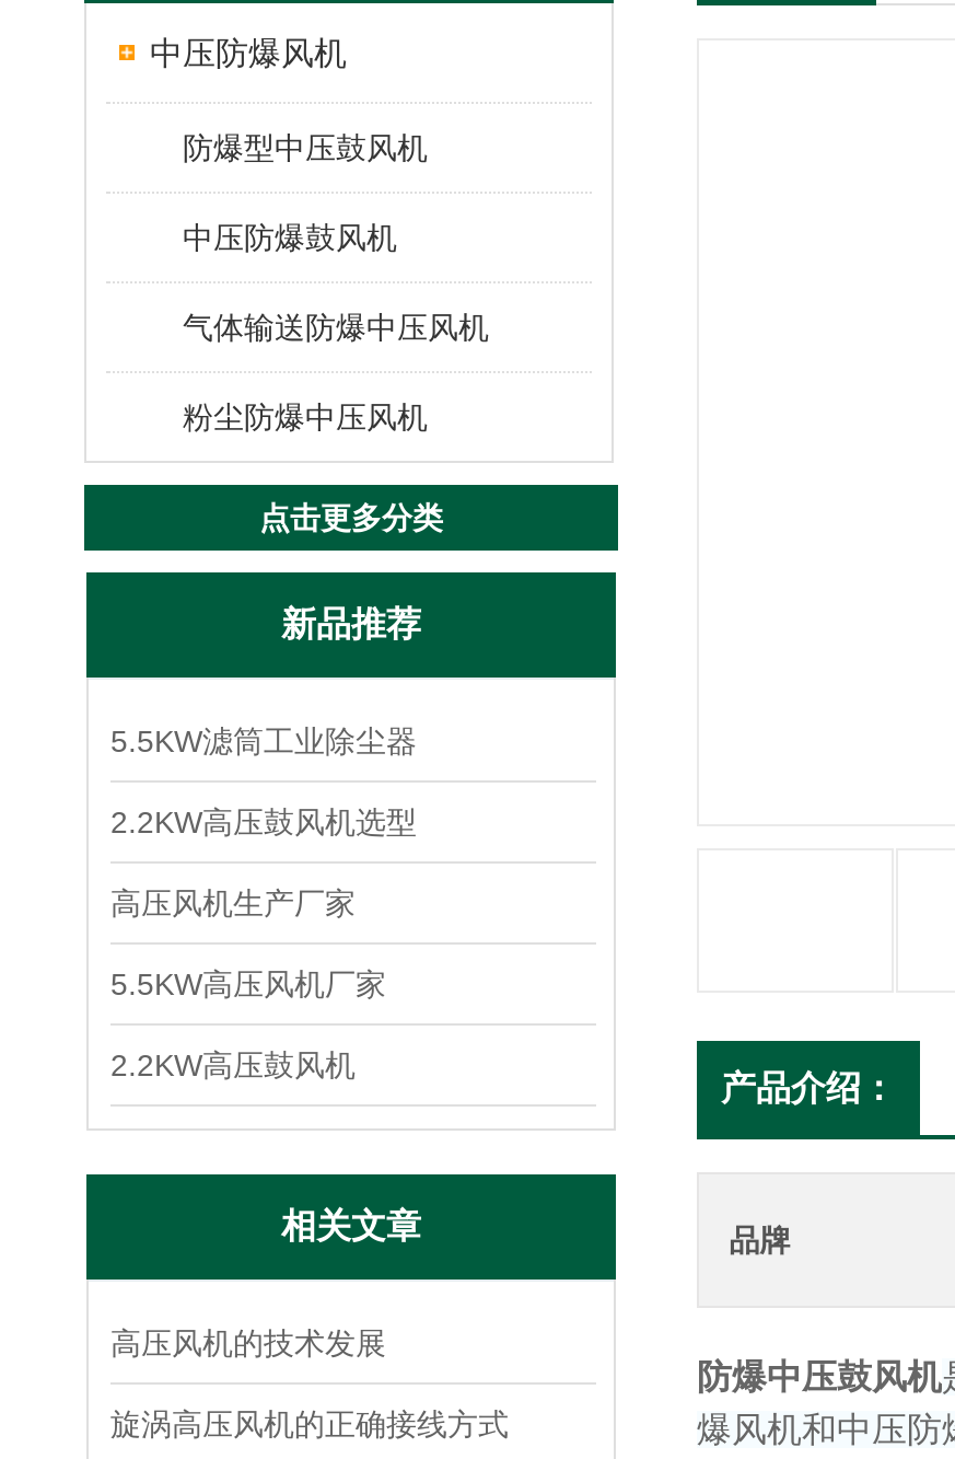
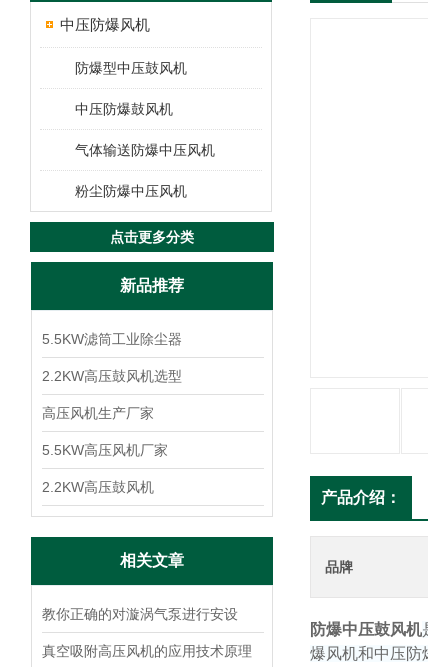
- 高压风机的技术发展
+ 教你正确的对漩涡气泵进行安设

- 旋涡高压风机的正确接线方式
+ 真空吸附高压风机的应用技术原理
